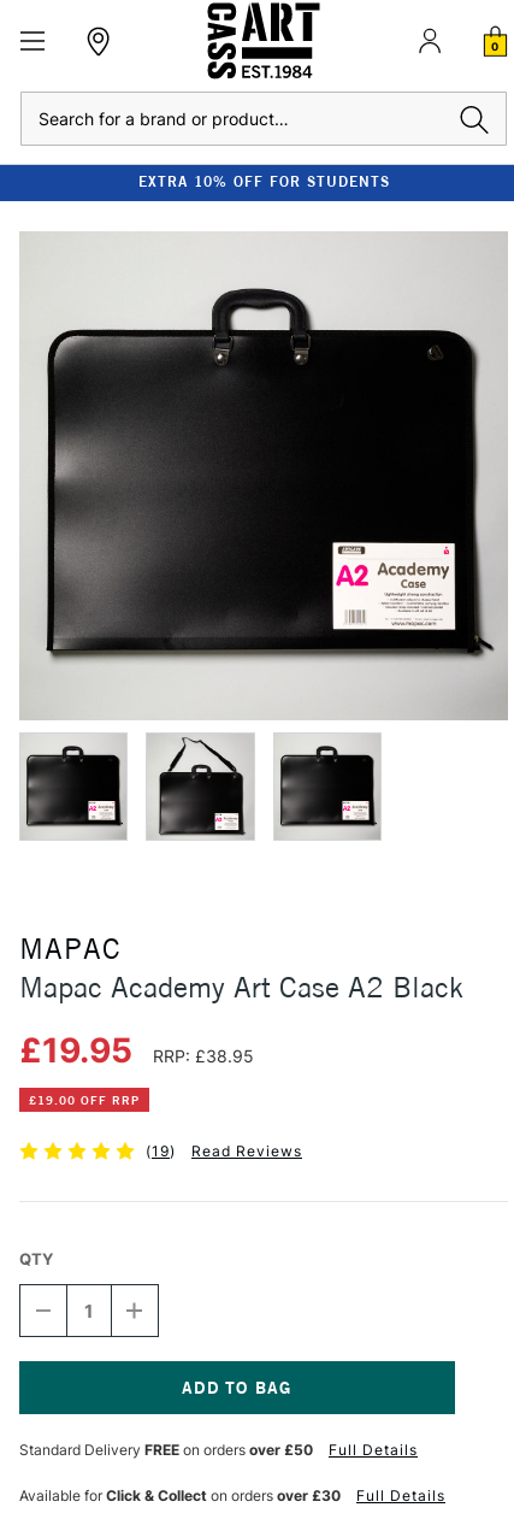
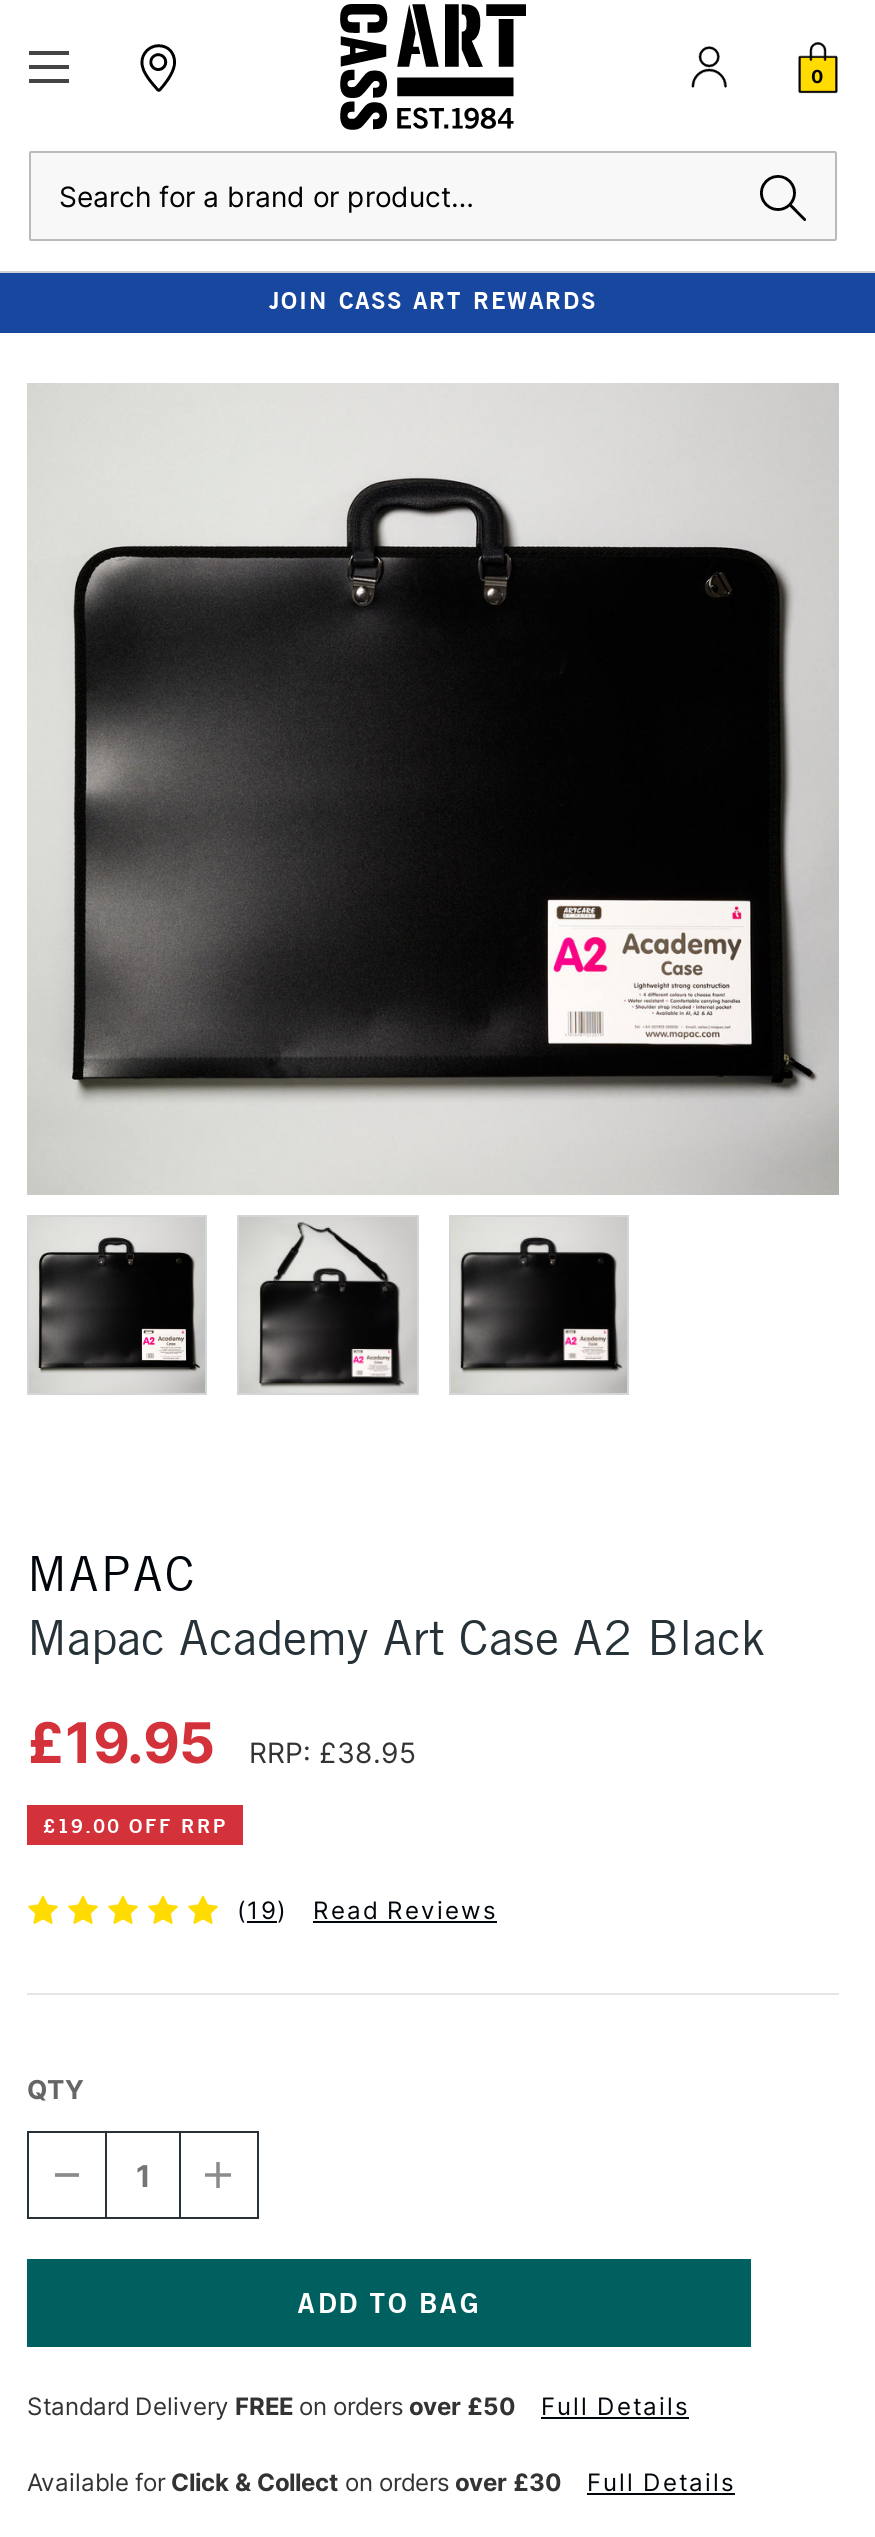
- EXTRA 10% OFF FOR STUDENTS
+ JOIN CASS ART REWARDS
